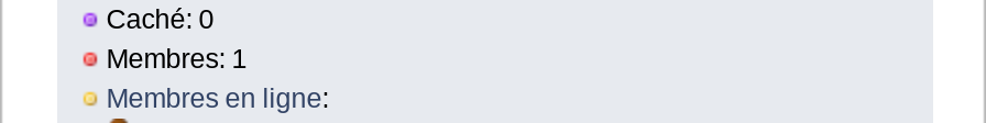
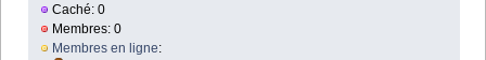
- Membres: 1
+ Membres: 0
